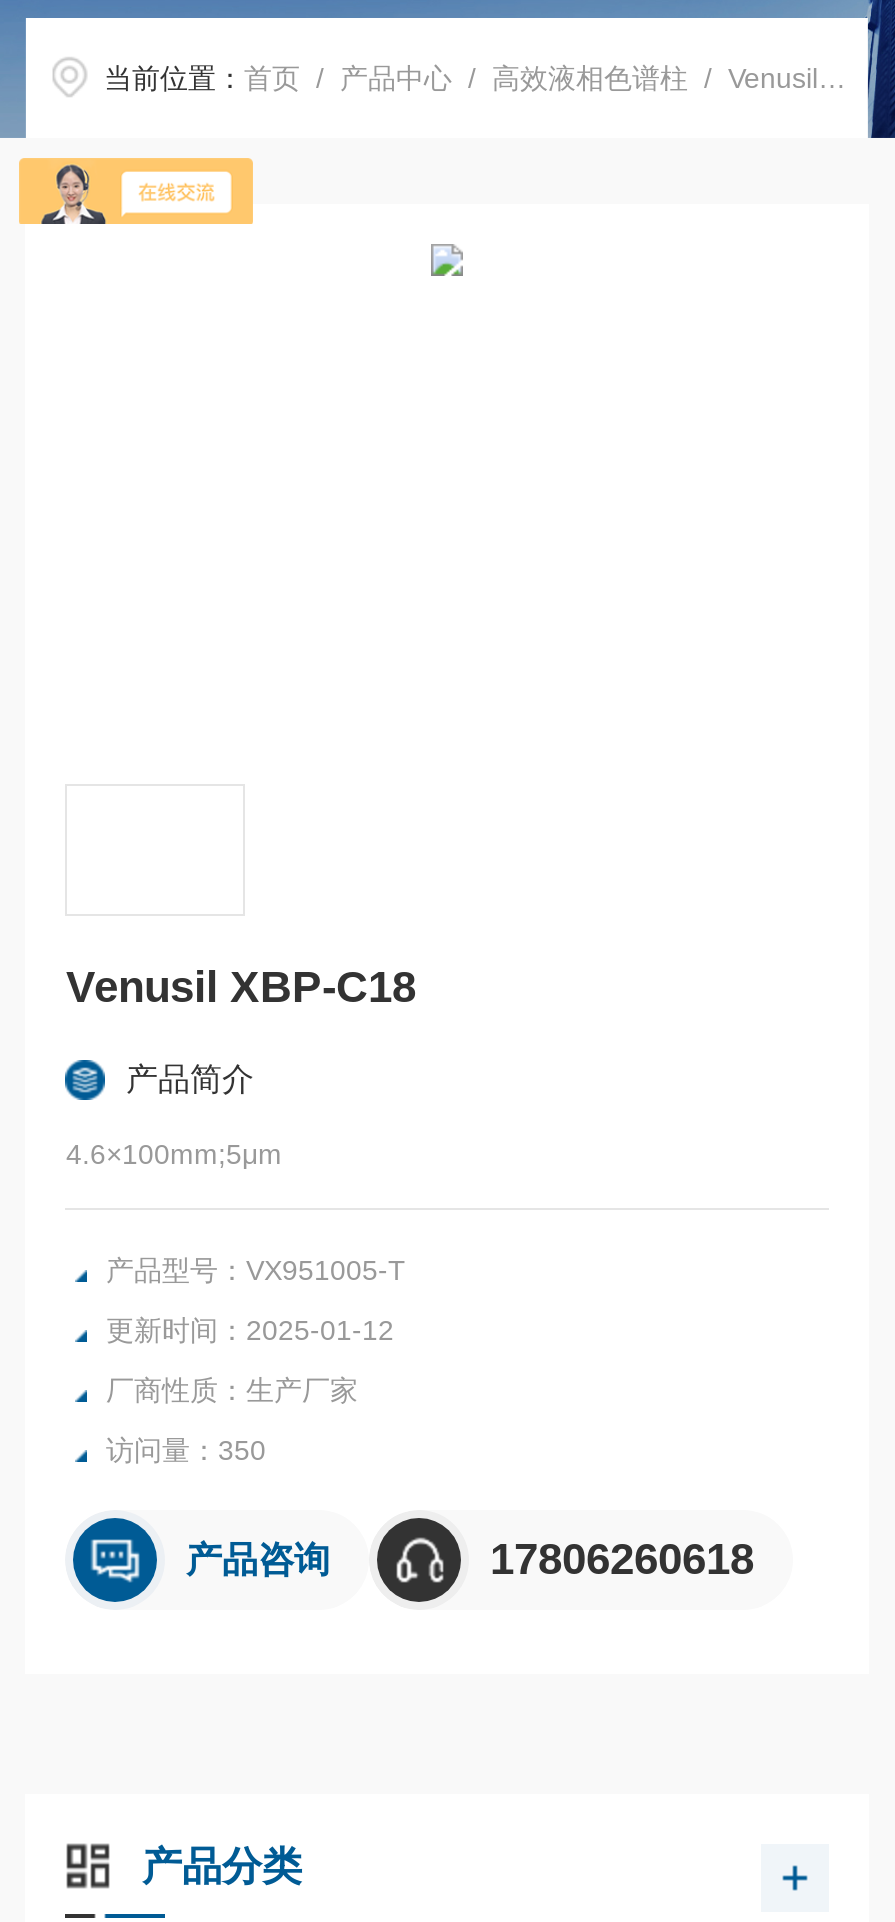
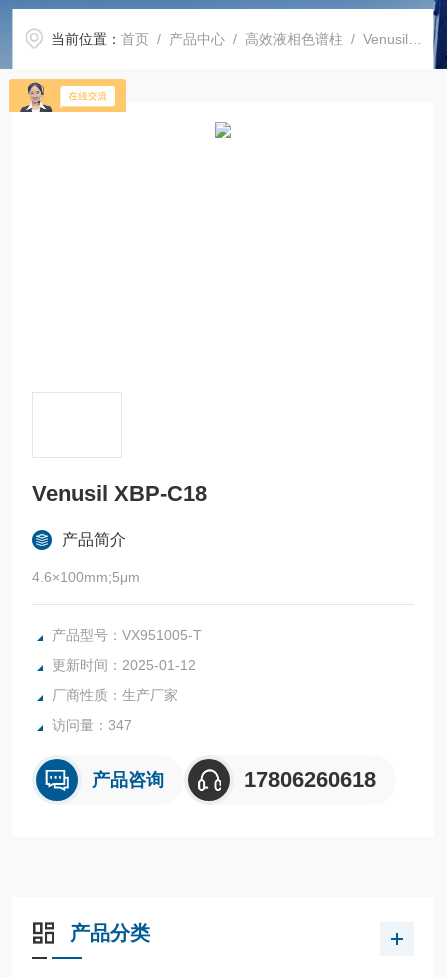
- 访问量：350
+ 访问量：347
